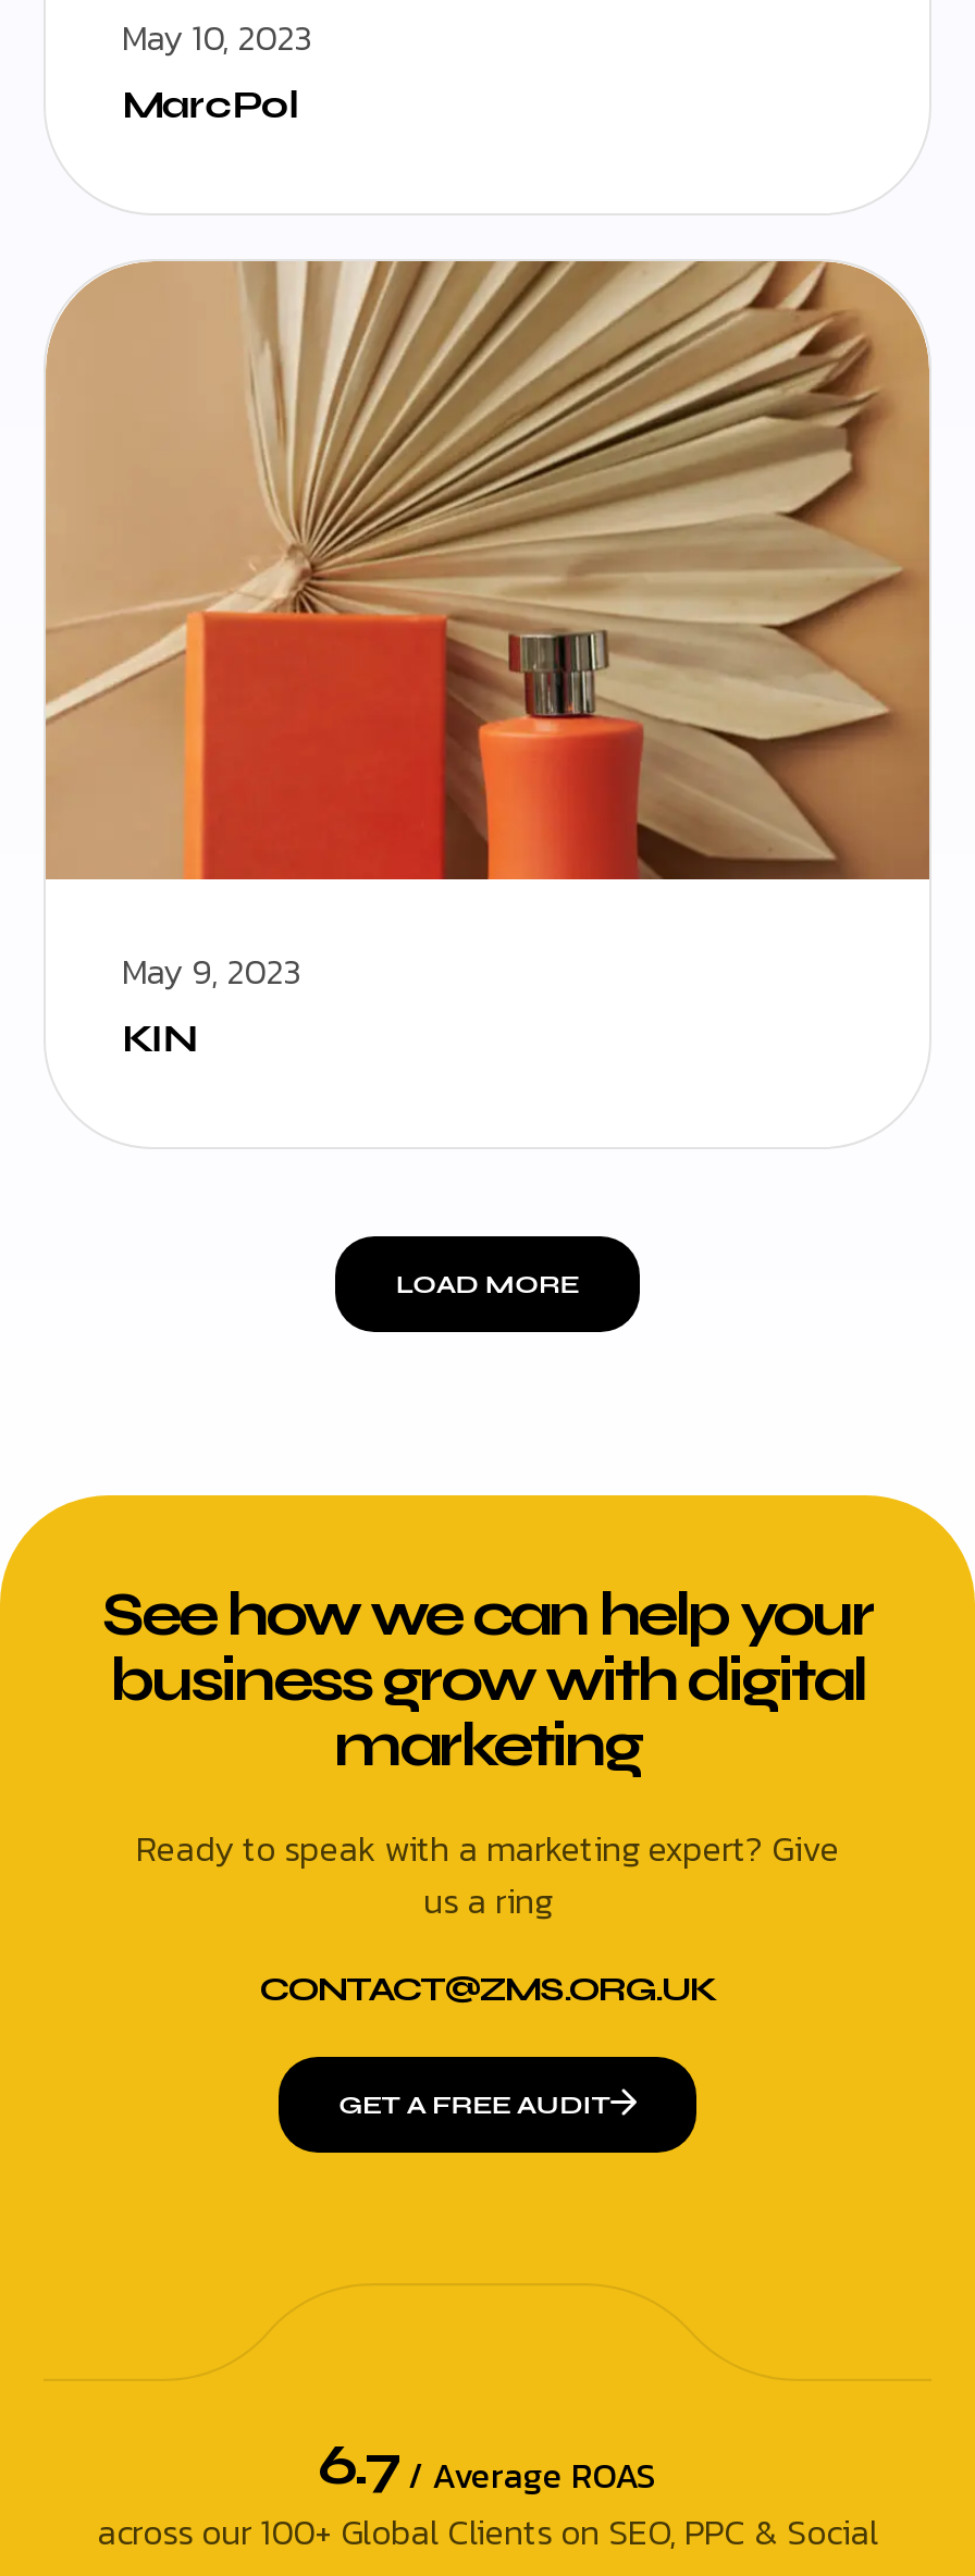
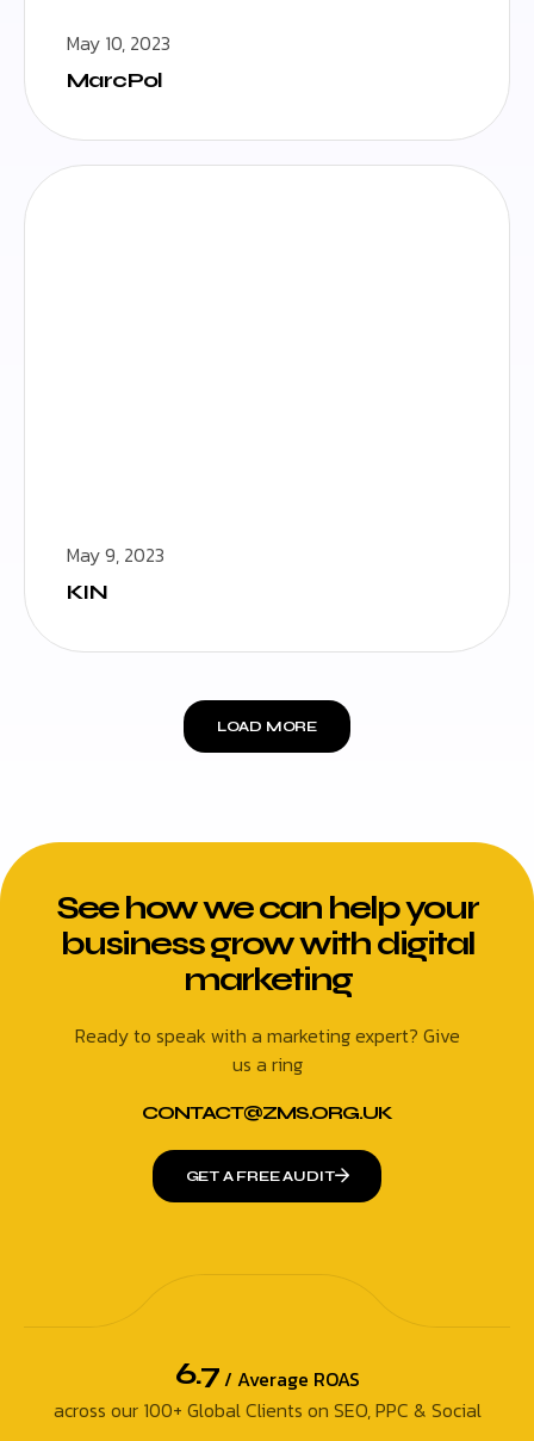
- [image]
